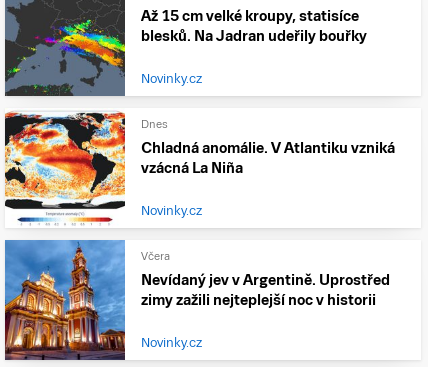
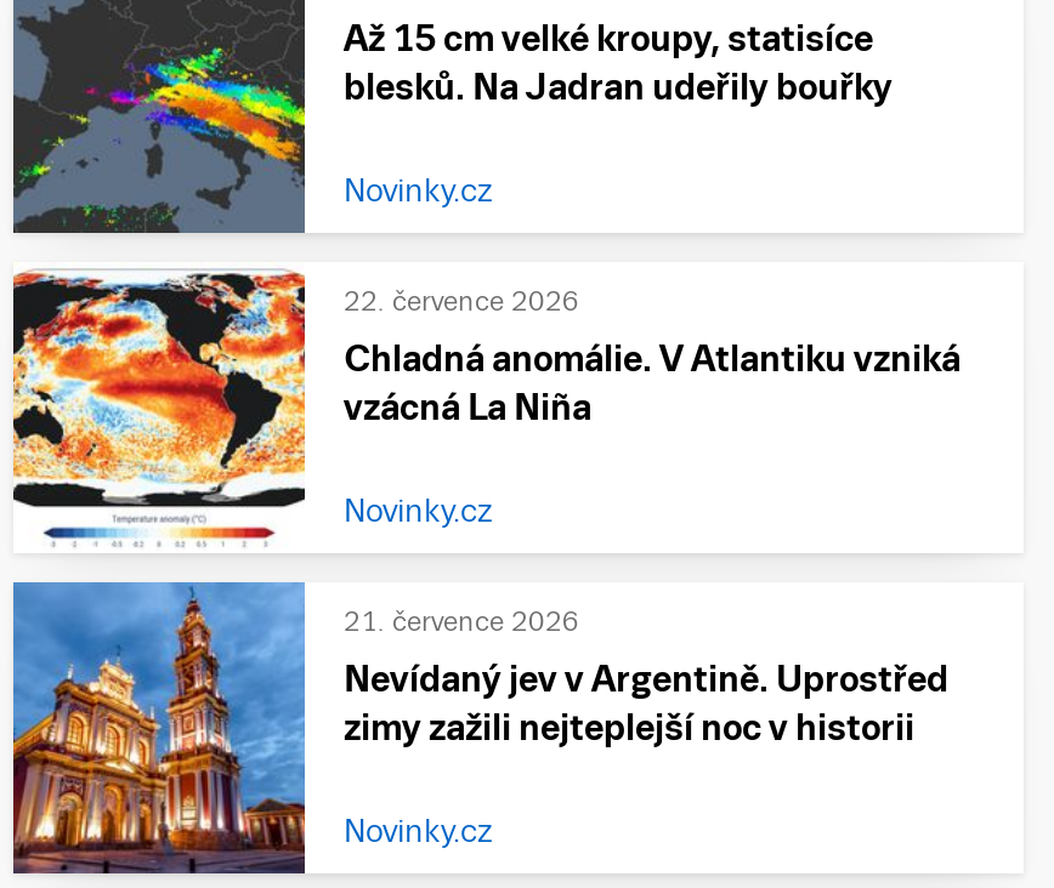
- Dnes
+ 22. července 2026

- Včera
+ 21. července 2026
